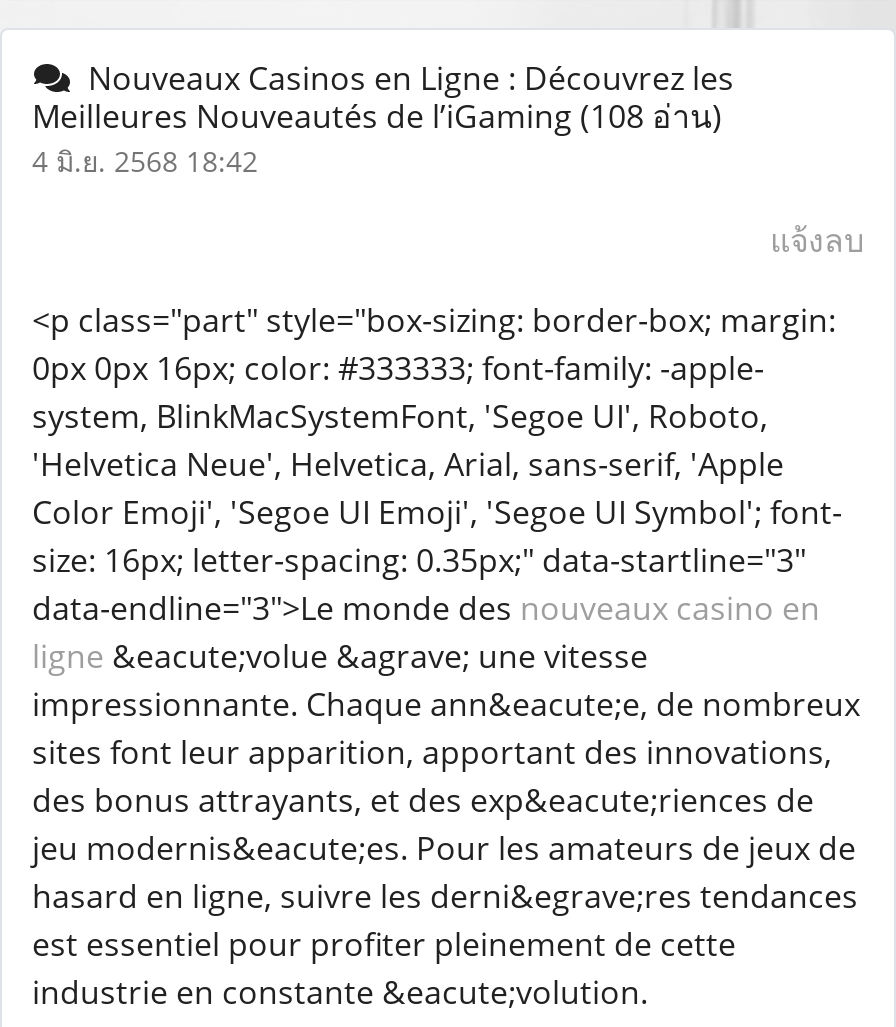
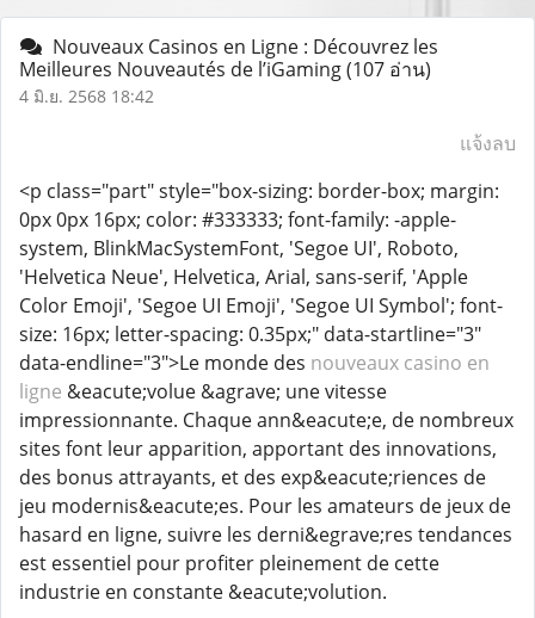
- Meilleures Nouveautés de l’iGaming (108 อ่าน)
+ Meilleures Nouveautés de l’iGaming (107 อ่าน)
